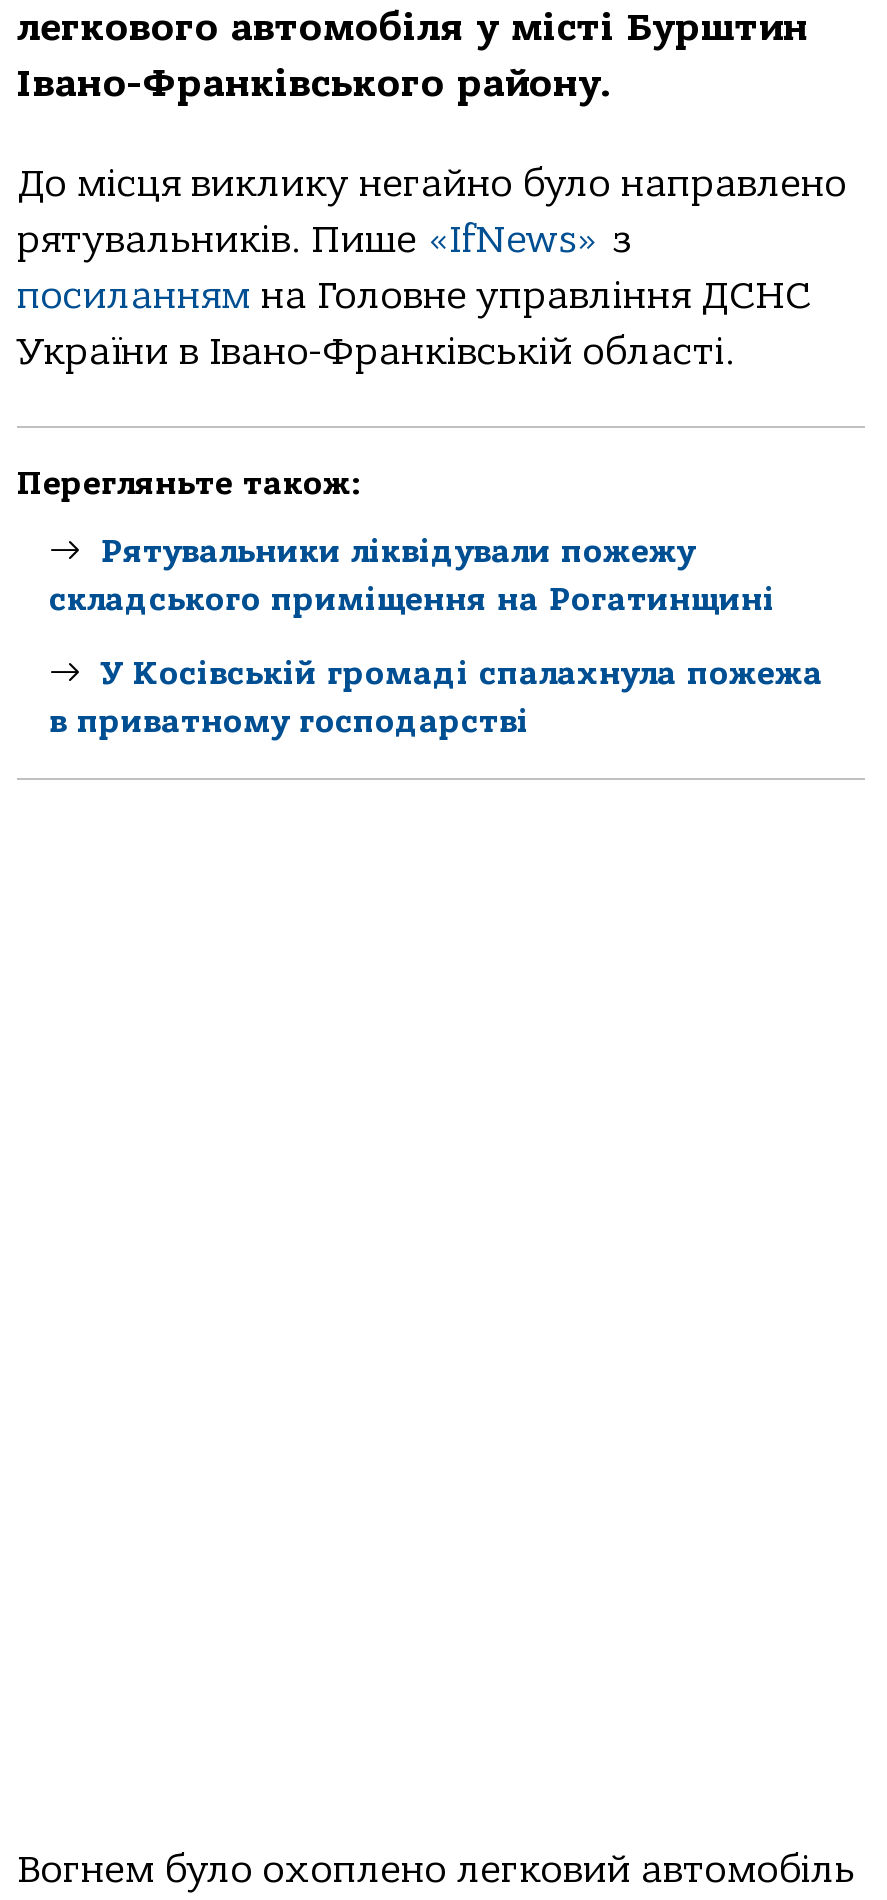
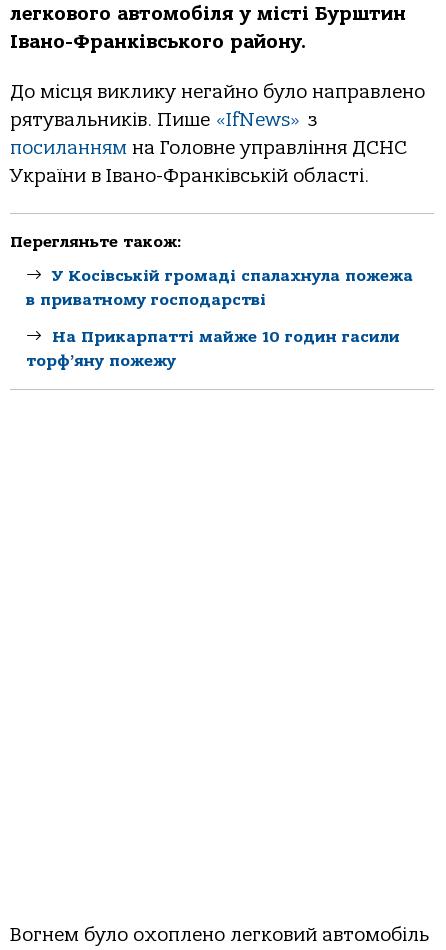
- Рятувальники ліквідували пожежу
- складського приміщення на Рогатинщині

moved up: У Косівській громаді спалахнула пожежа | в приватному господарстві

+ На Прикарпатті майже 10 годин гасили
+ торф’яну пожежу
